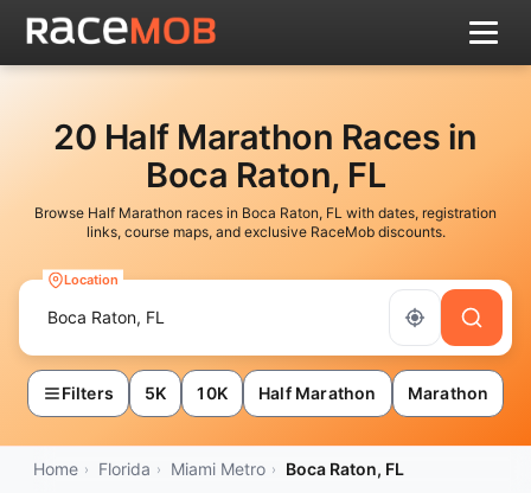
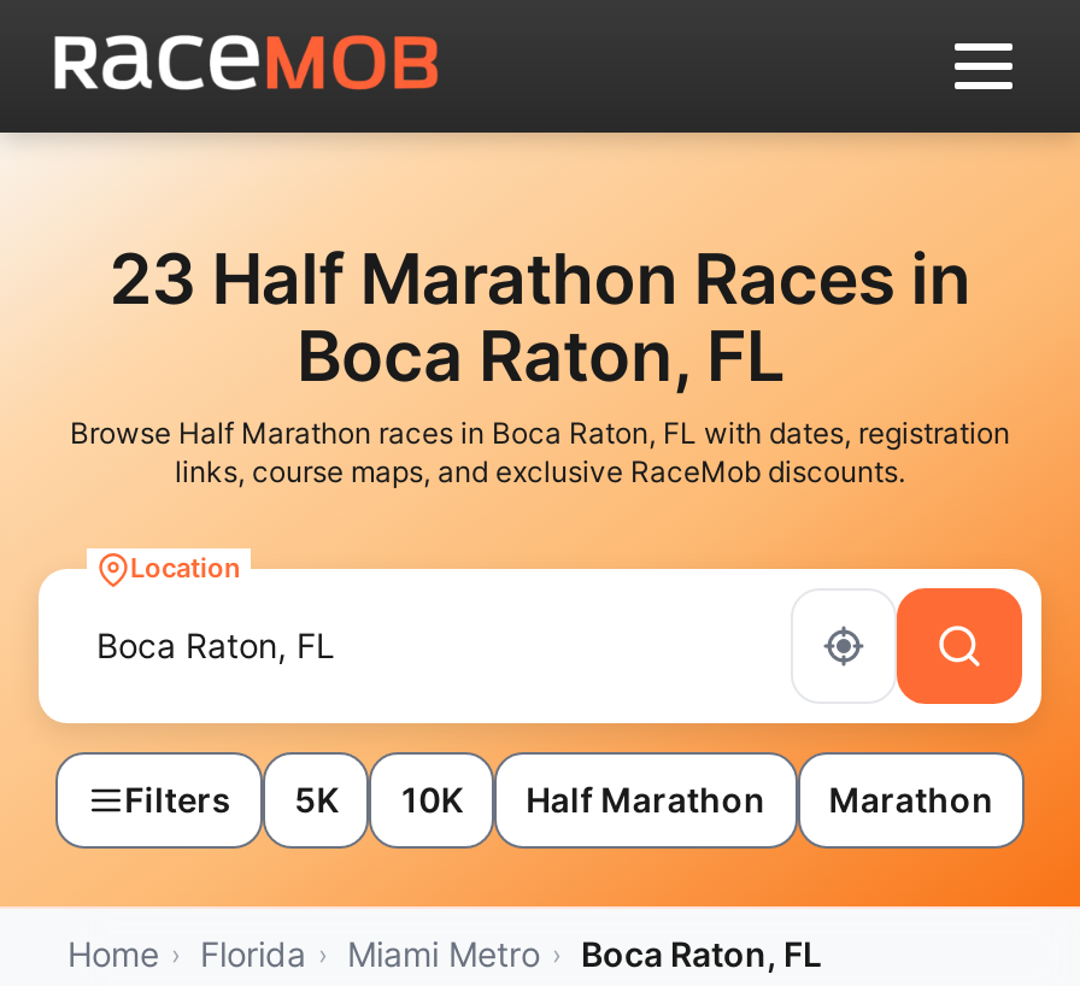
- 20 Half Marathon Races in
+ 23 Half Marathon Races in
